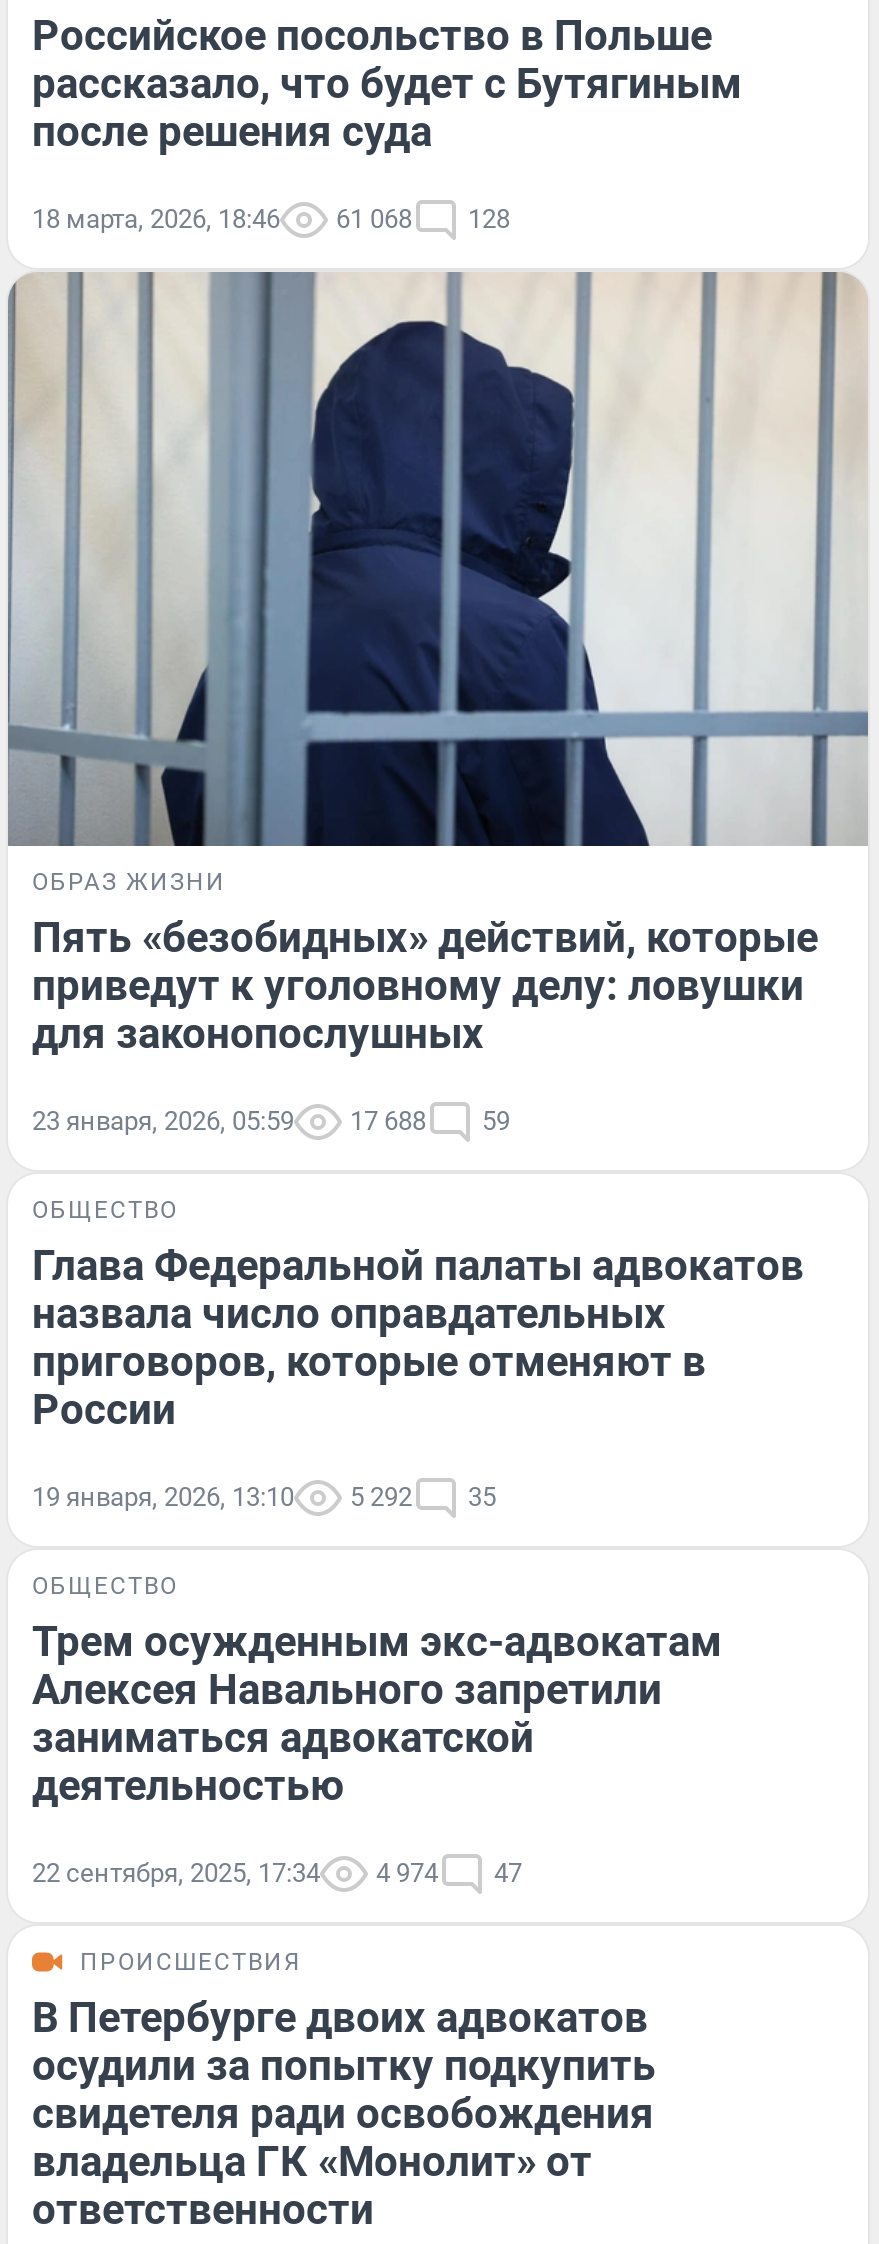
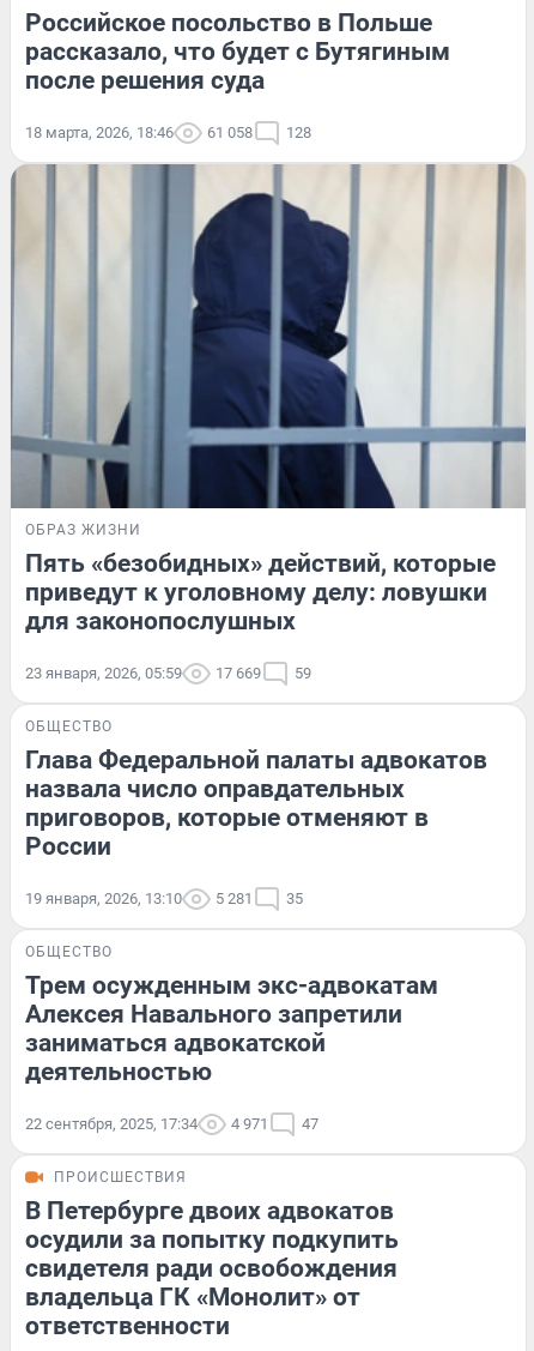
- 18 марта, 2026, 18:46 61 068 128
+ 18 марта, 2026, 18:46 61 058 128

- 23 января, 2026, 05:59 17 688 59
+ 23 января, 2026, 05:59 17 669 59

- 19 января, 2026, 13:10 5 292 35
+ 19 января, 2026, 13:10 5 281 35

- 22 сентября, 2025, 17:34 4 974 47
+ 22 сентября, 2025, 17:34 4 971 47
